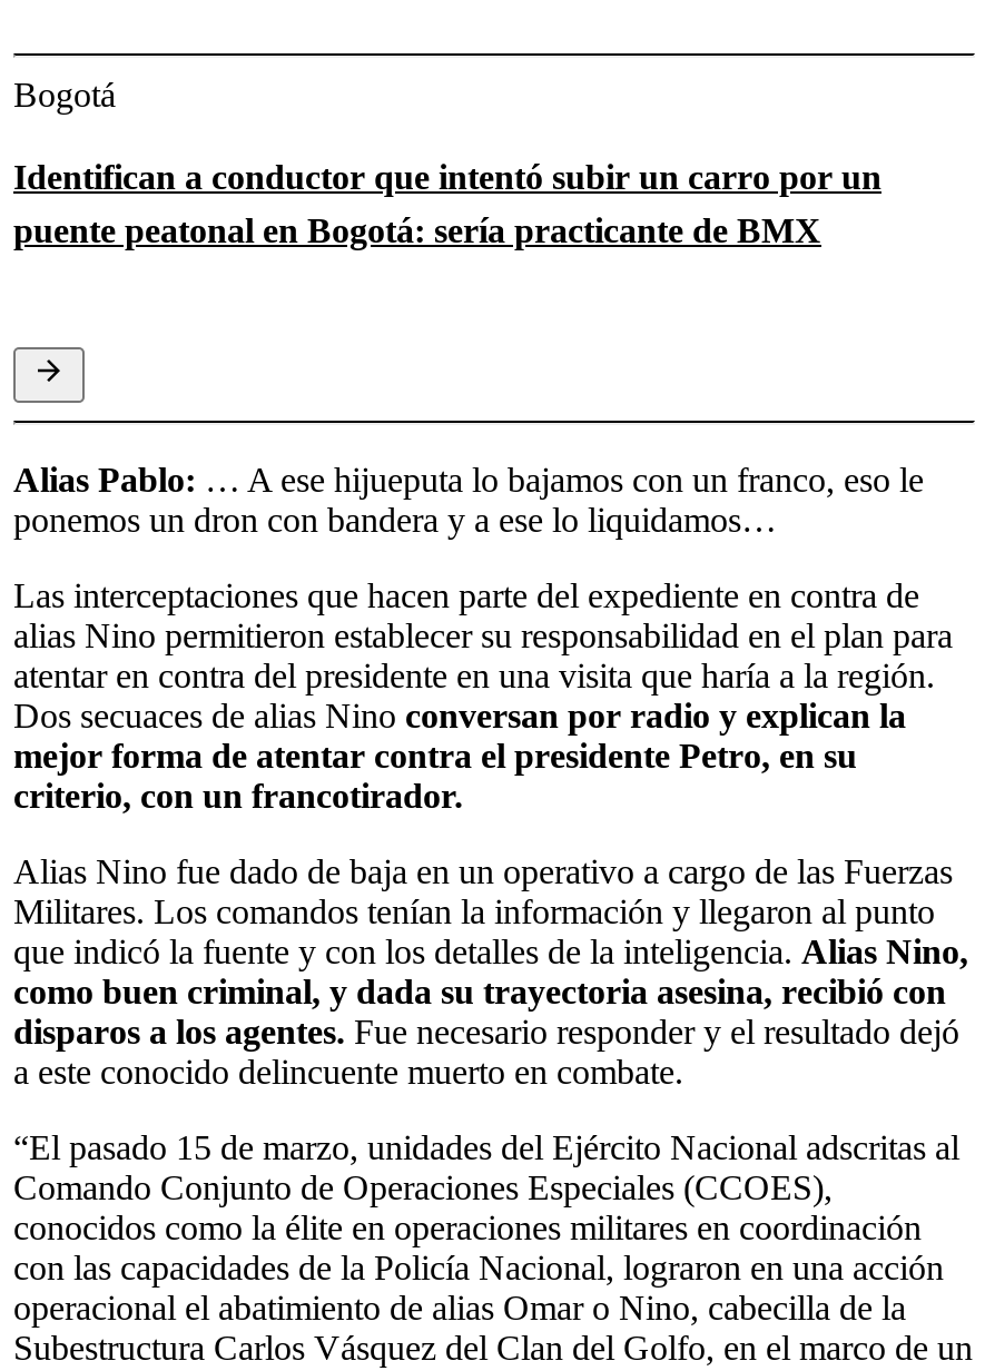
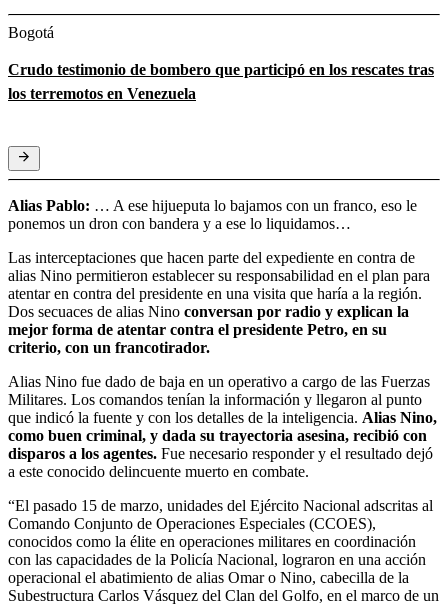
- Identifican a conductor que intentó subir un carro por un
- puente peatonal en Bogotá: sería practicante de BMX
+ Crudo testimonio de bombero que participó en los rescates tras
+ los terremotos en Venezuela
